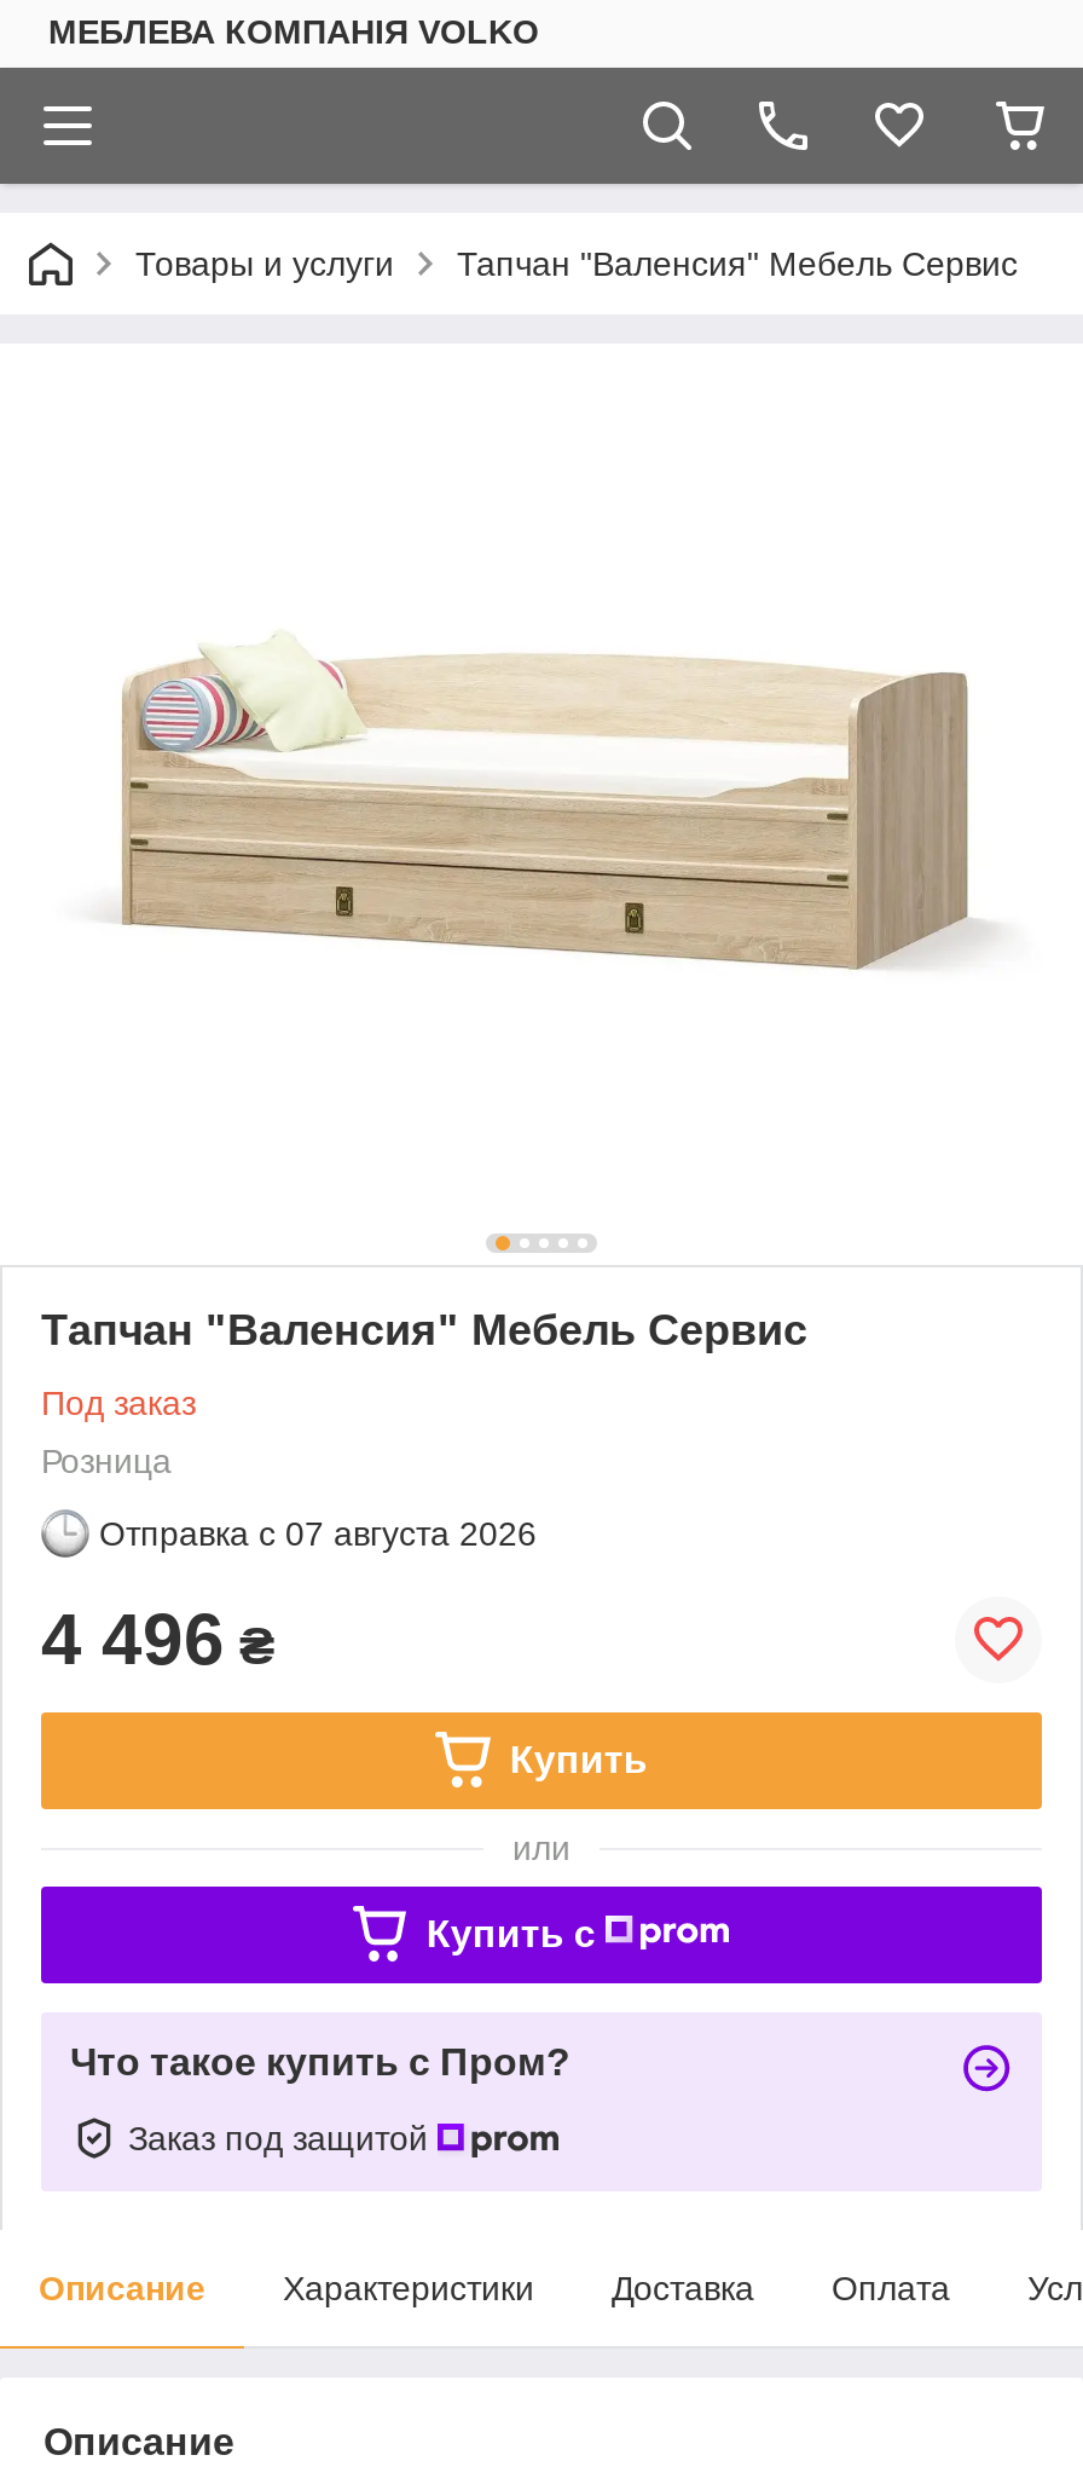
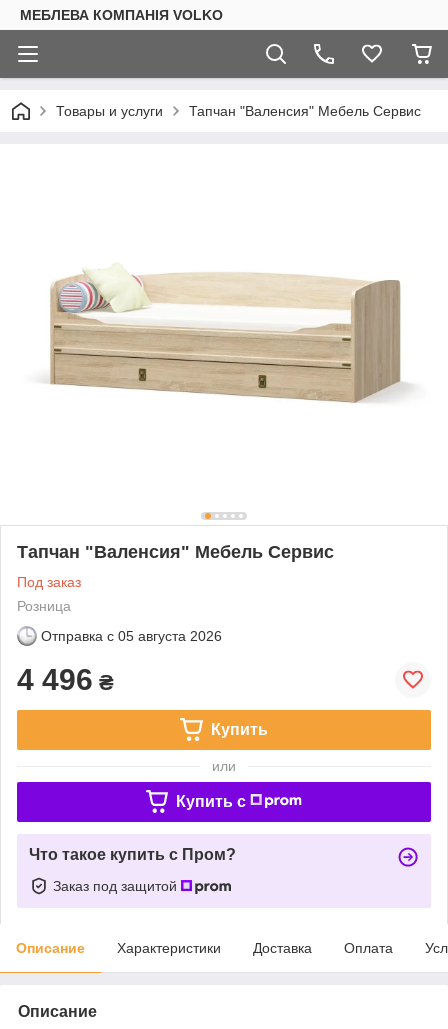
- Отправка с 07 августа 2026
+ Отправка с 05 августа 2026
